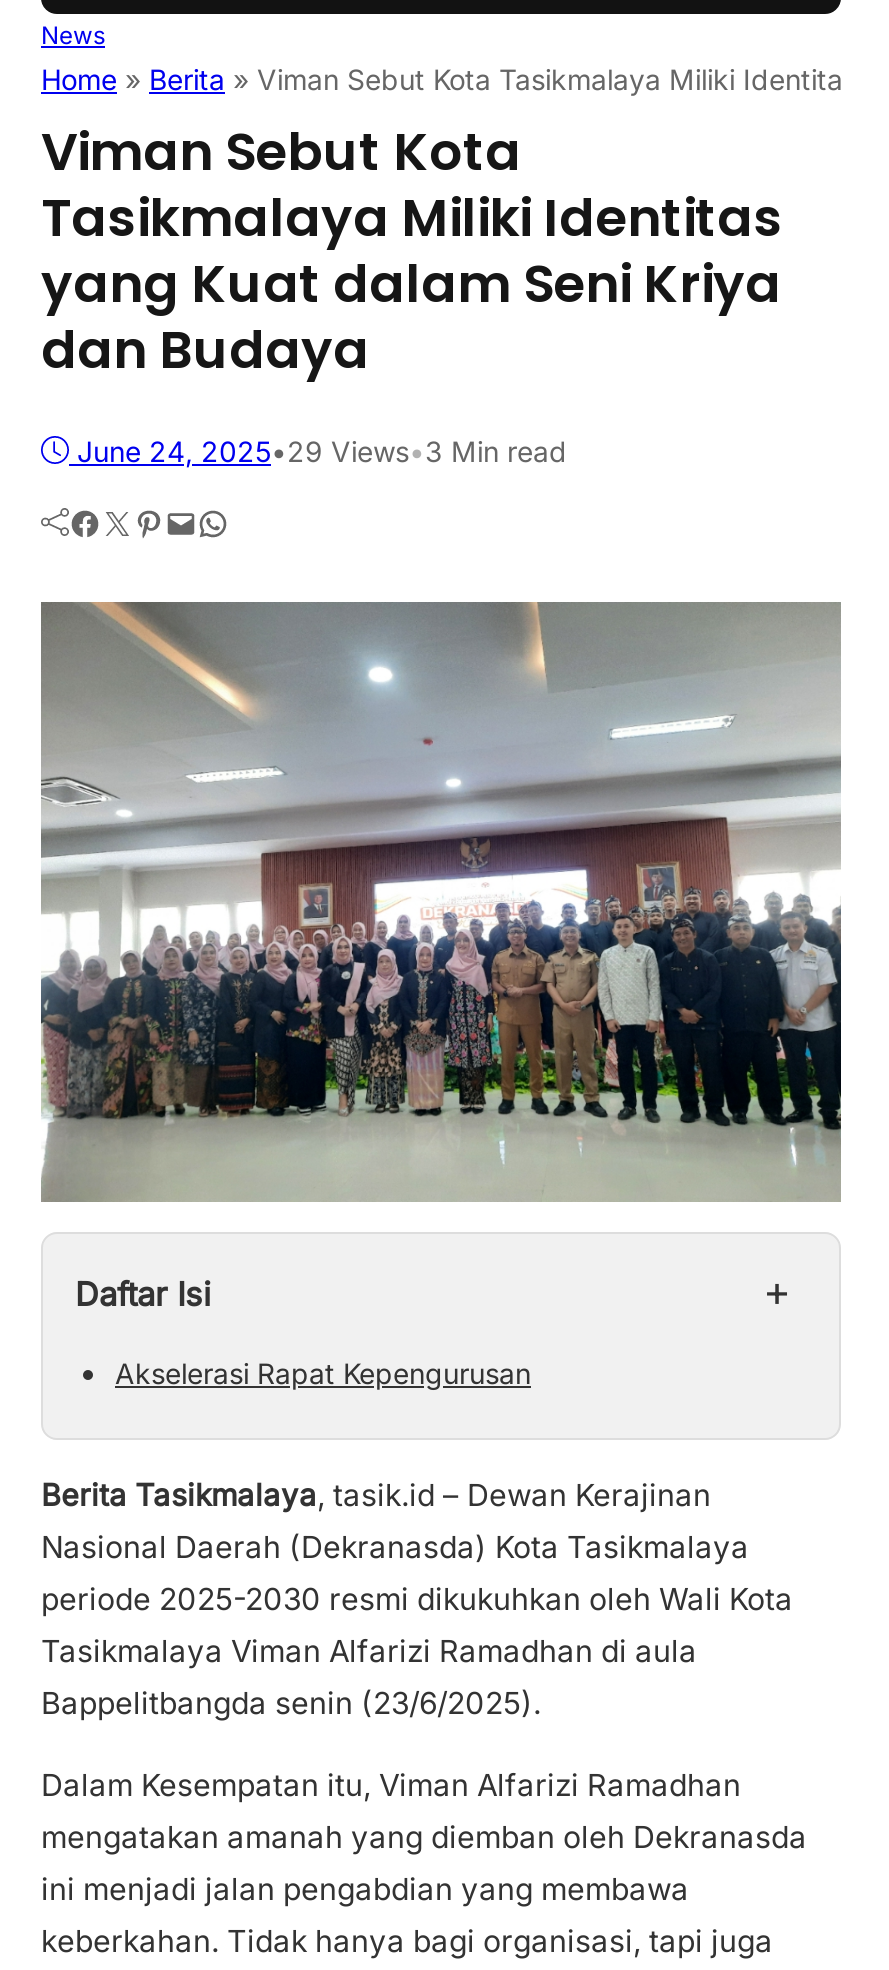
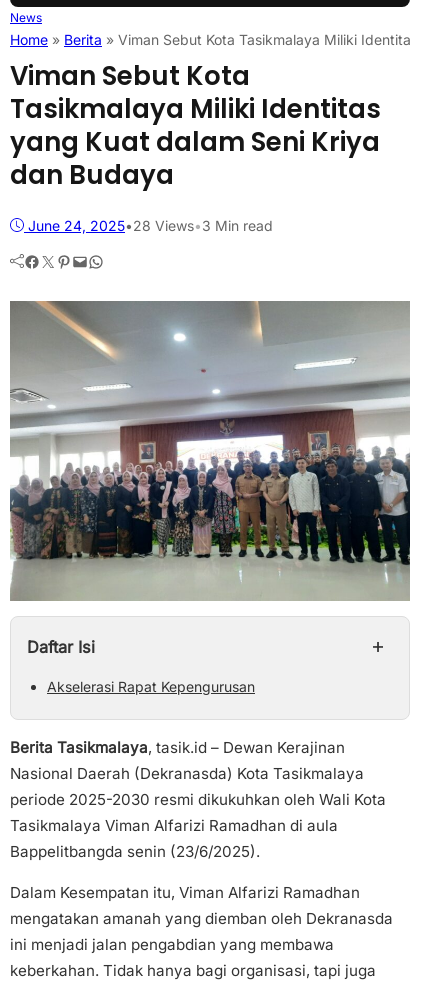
- June 24, 2025• 29 Views • 3 Min read
+ June 24, 2025• 28 Views • 3 Min read
